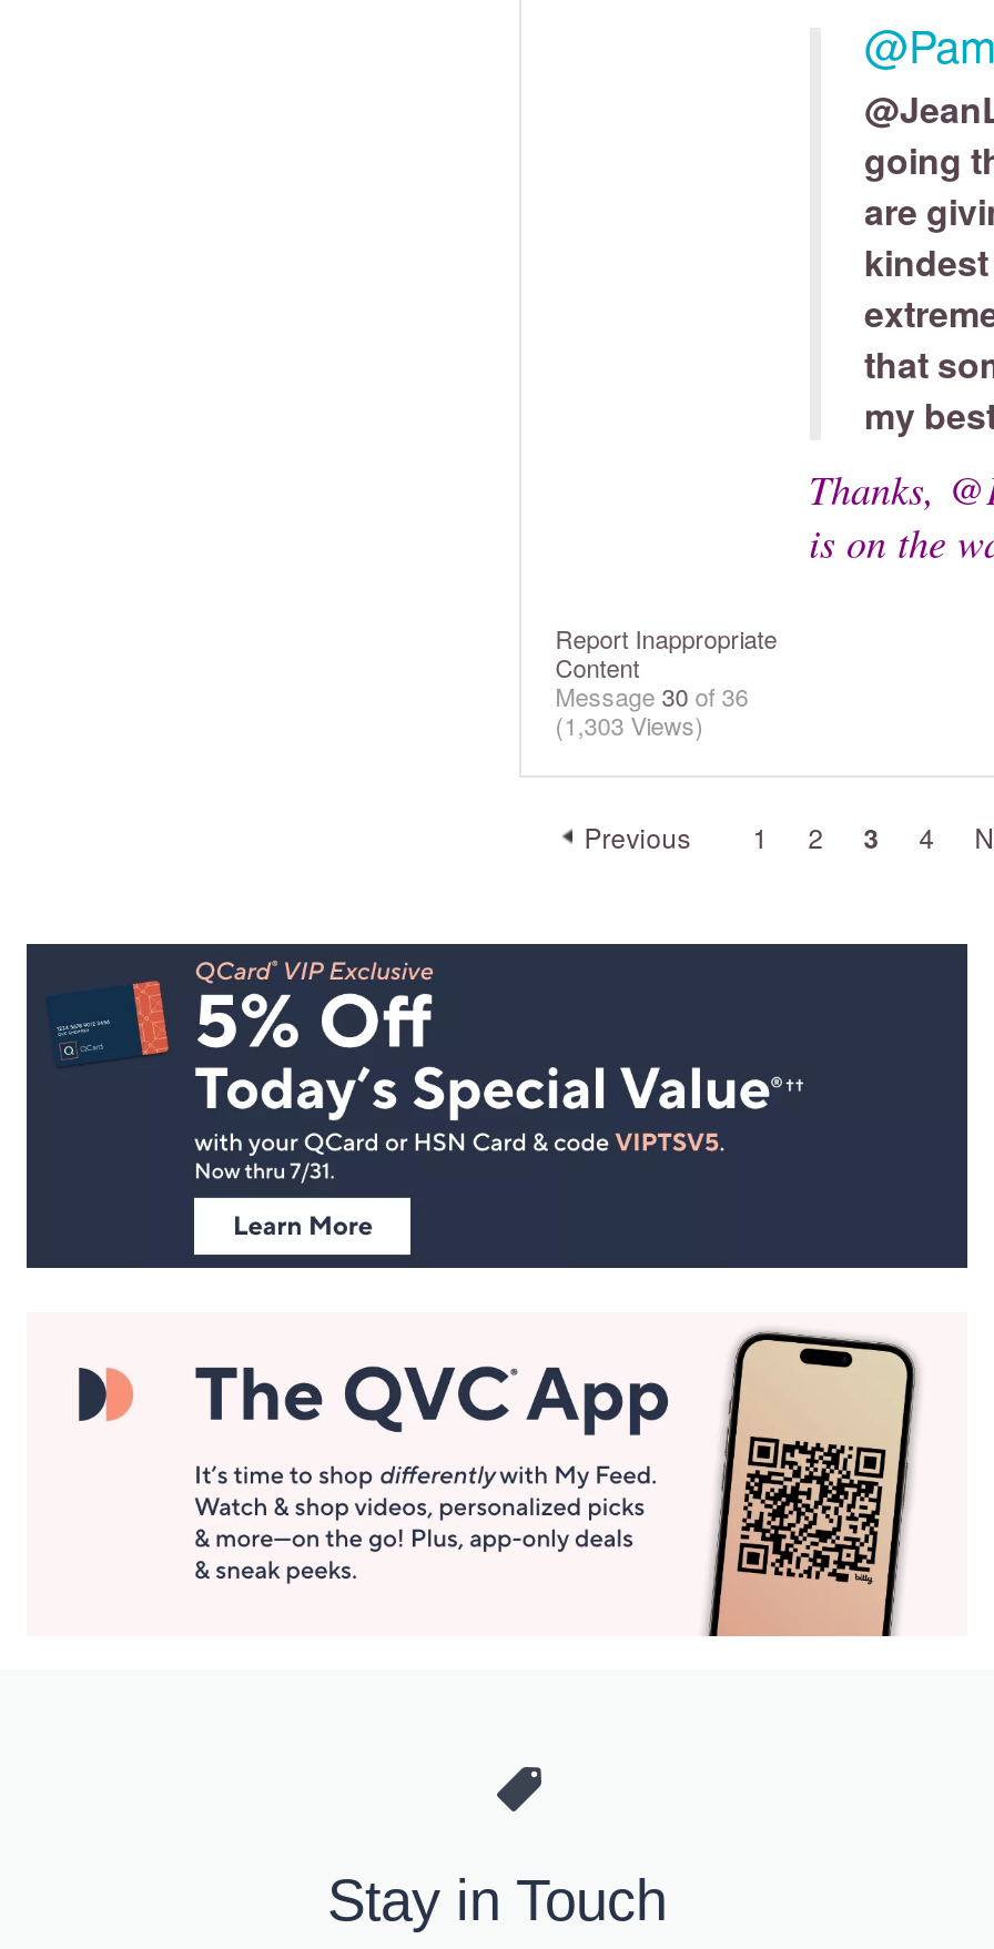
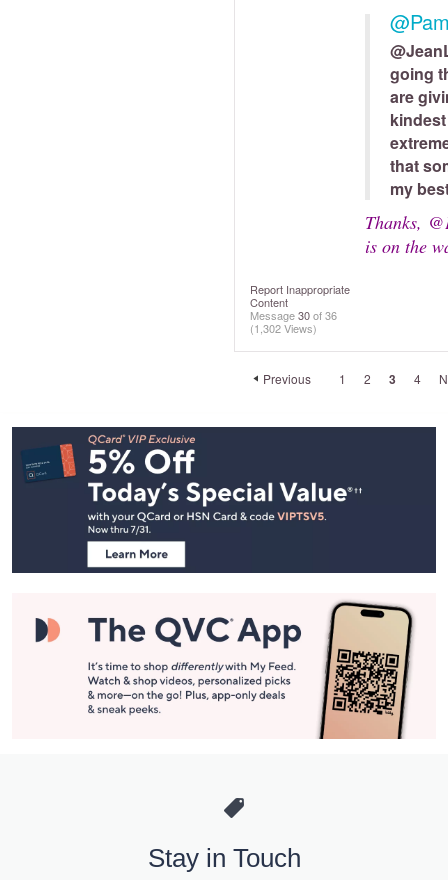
- (1,303 Views)
+ (1,302 Views)
